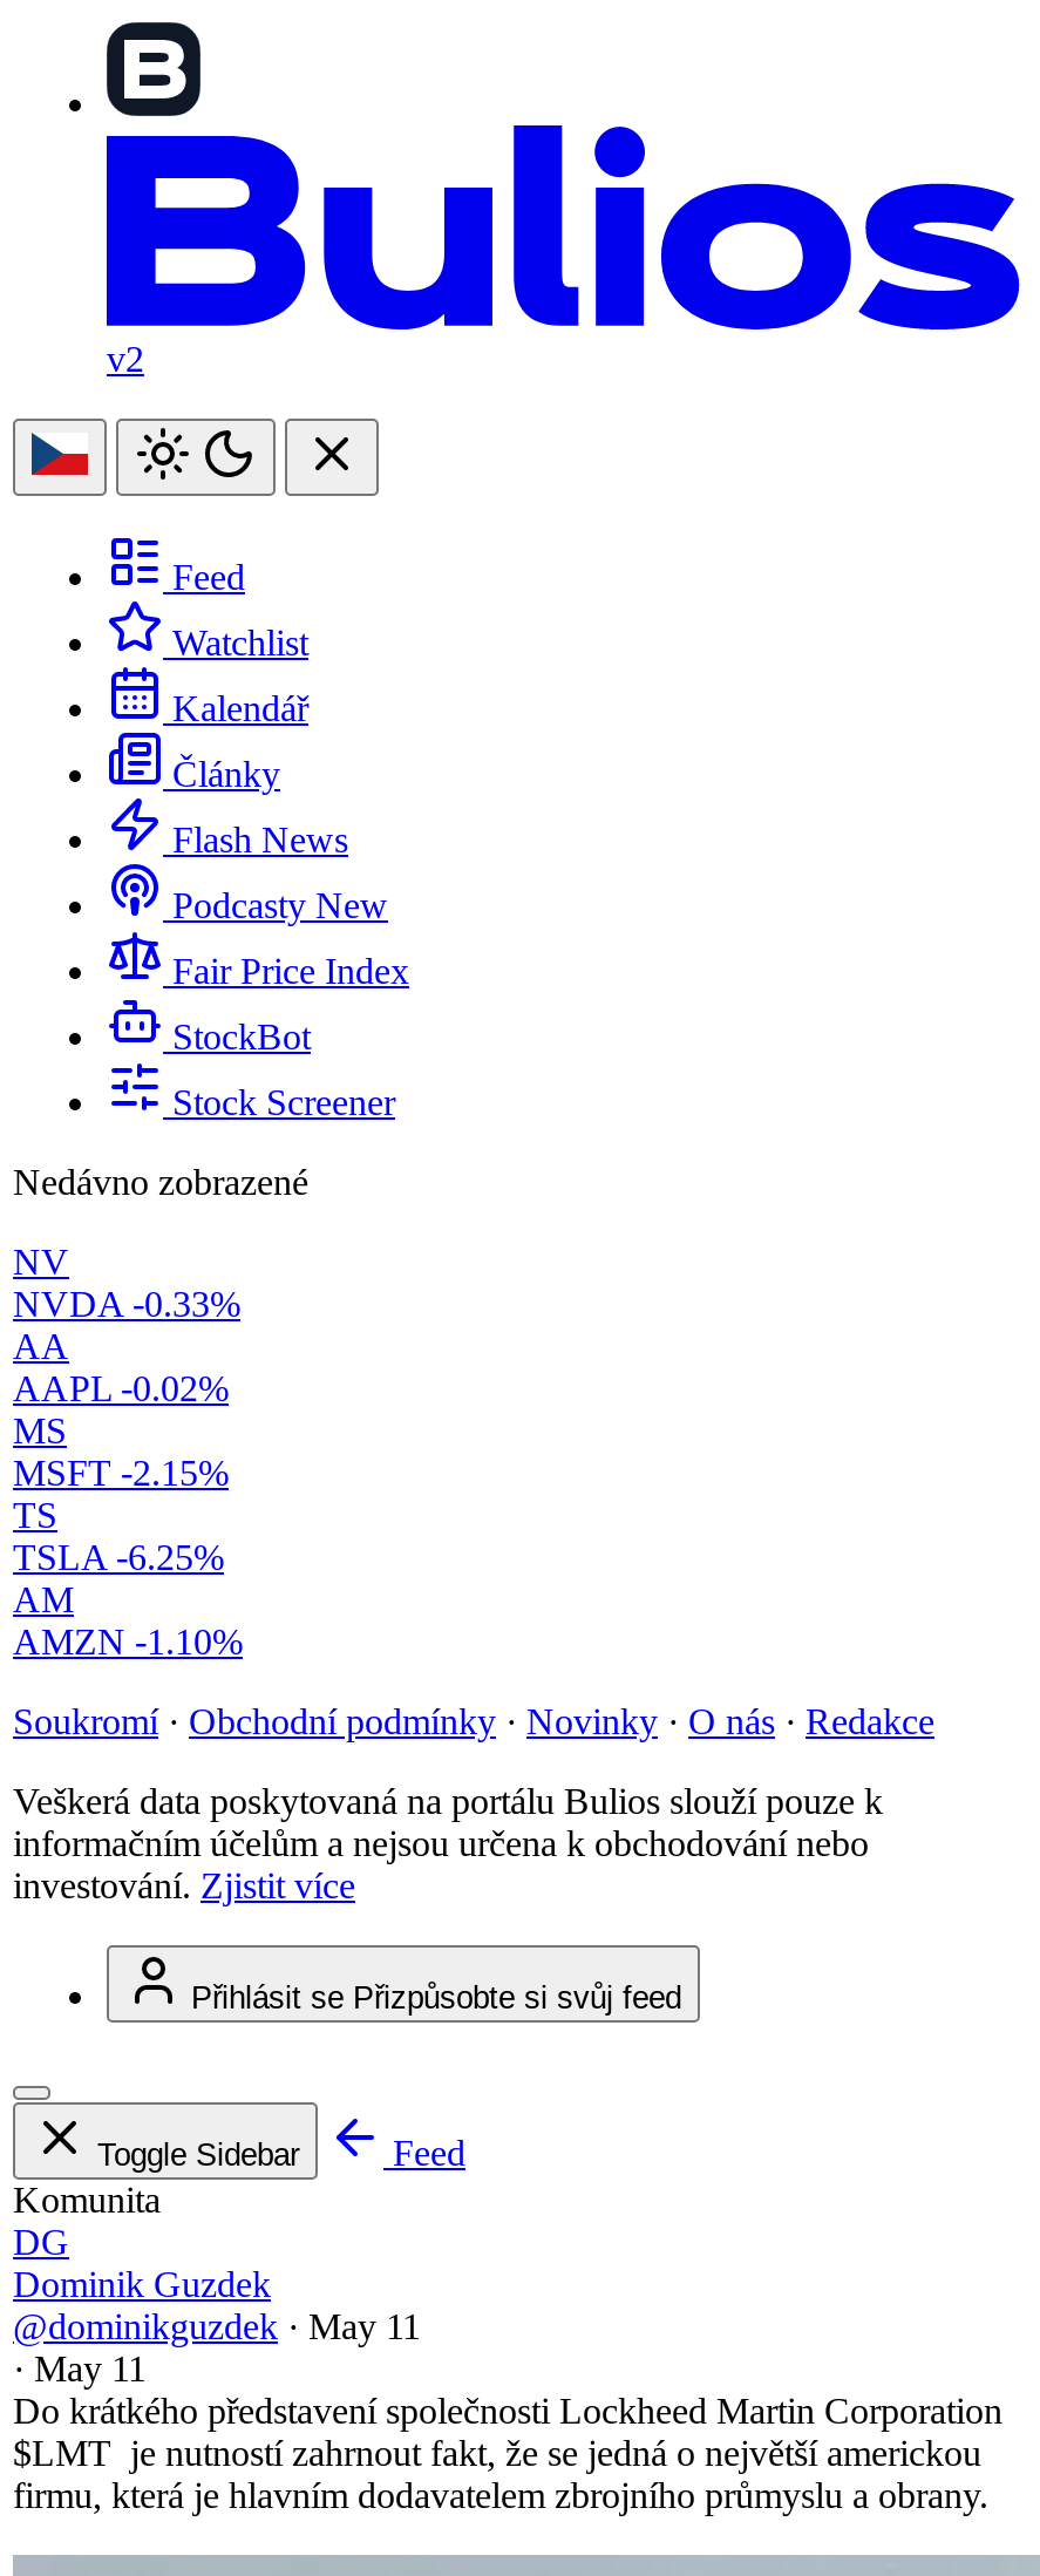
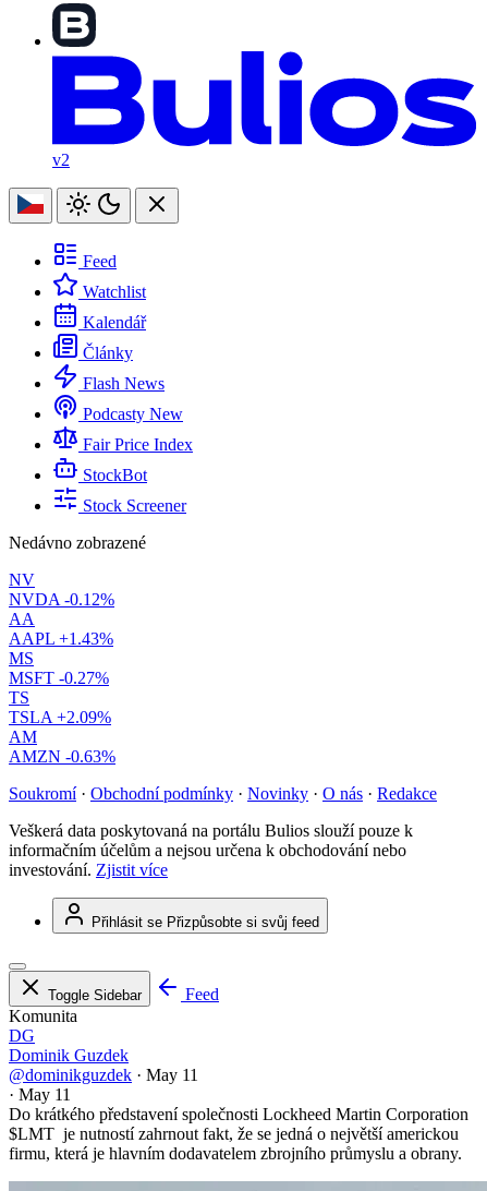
- NVDA -0.33%
+ NVDA -0.12%

- AAPL -0.02%
+ AAPL +1.43%

- MSFT -2.15%
+ MSFT -0.27%

- TSLA -6.25%
+ TSLA +2.09%

- AMZN -1.10%
+ AMZN -0.63%
